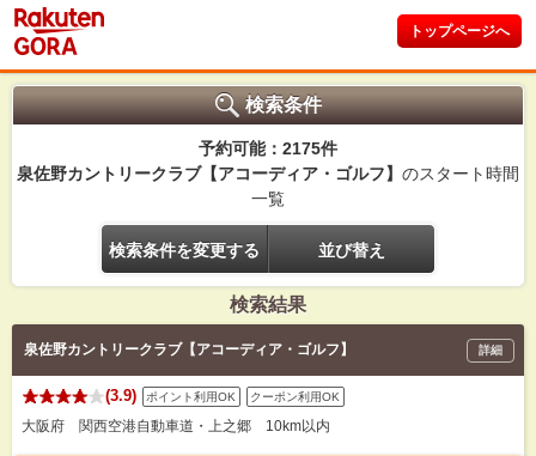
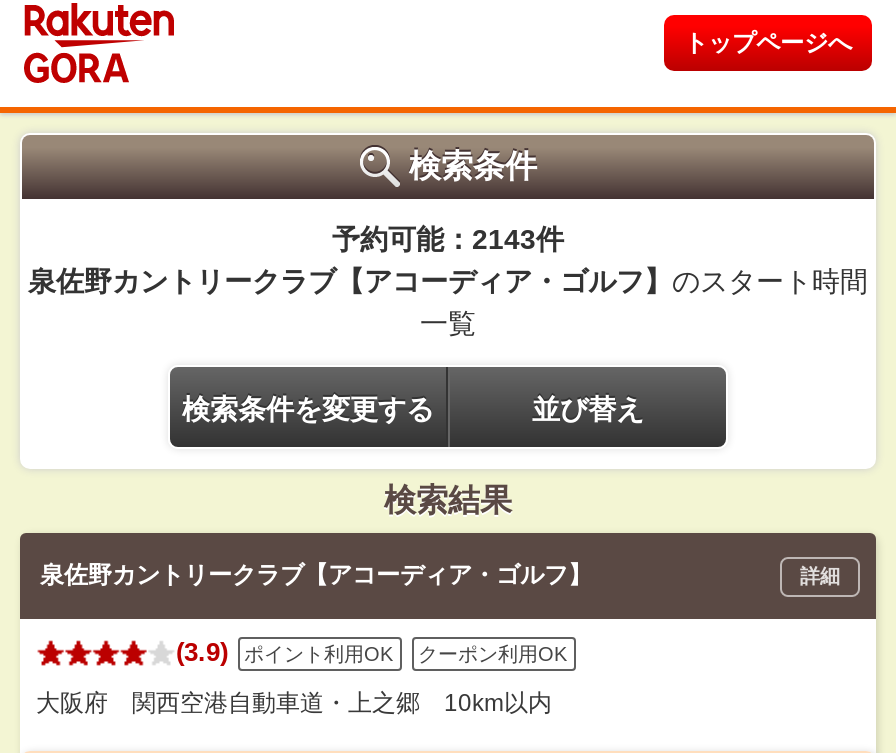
- 予約可能：2175件
+ 予約可能：2143件
